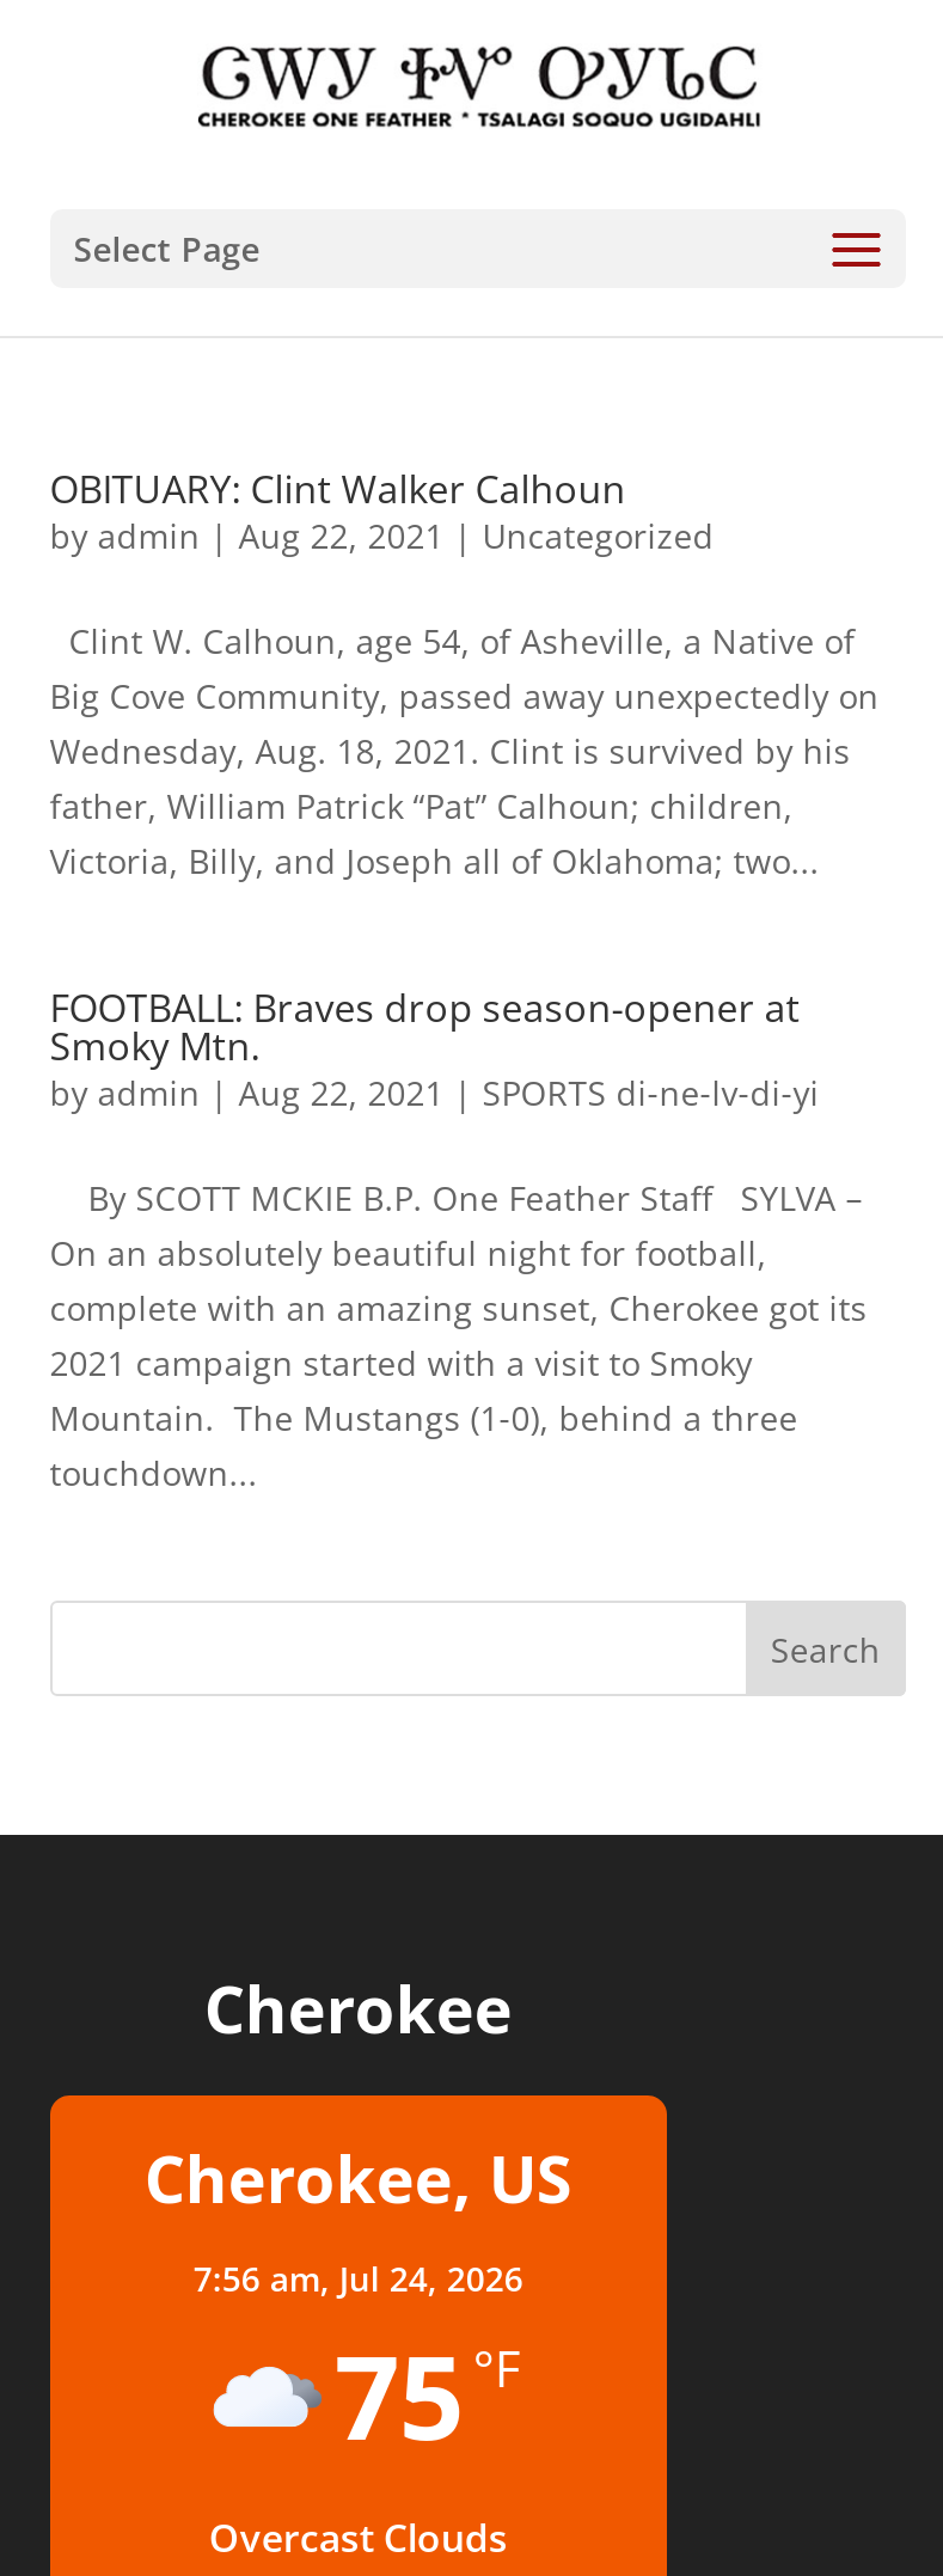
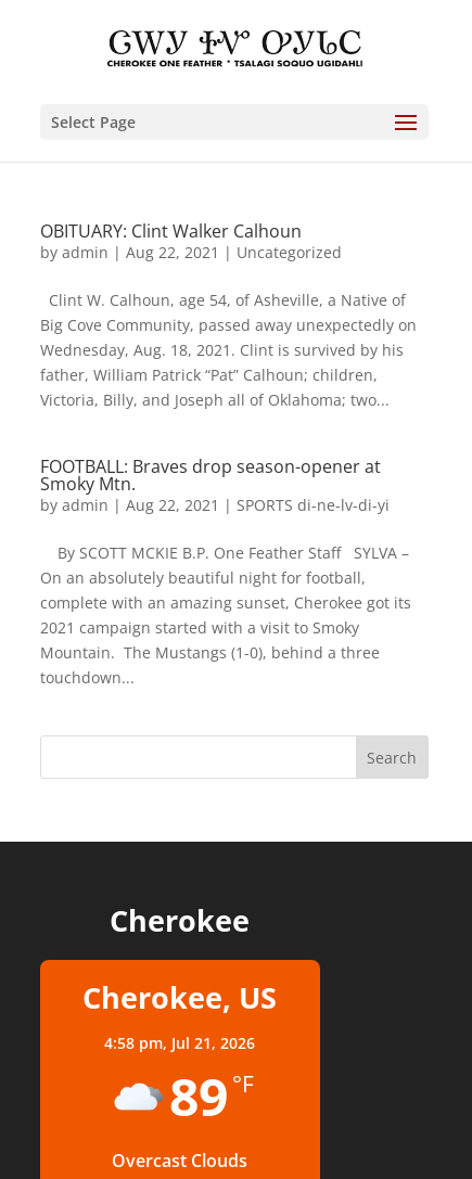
- 7:56 am, Jul 24, 2026
+ 4:58 pm, Jul 21, 2026

- 75 °F
+ 89 °F
